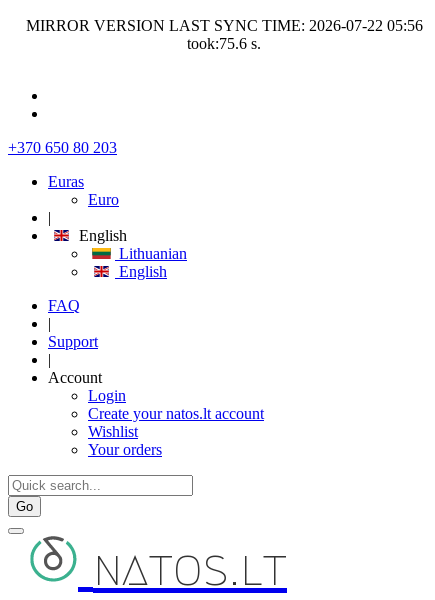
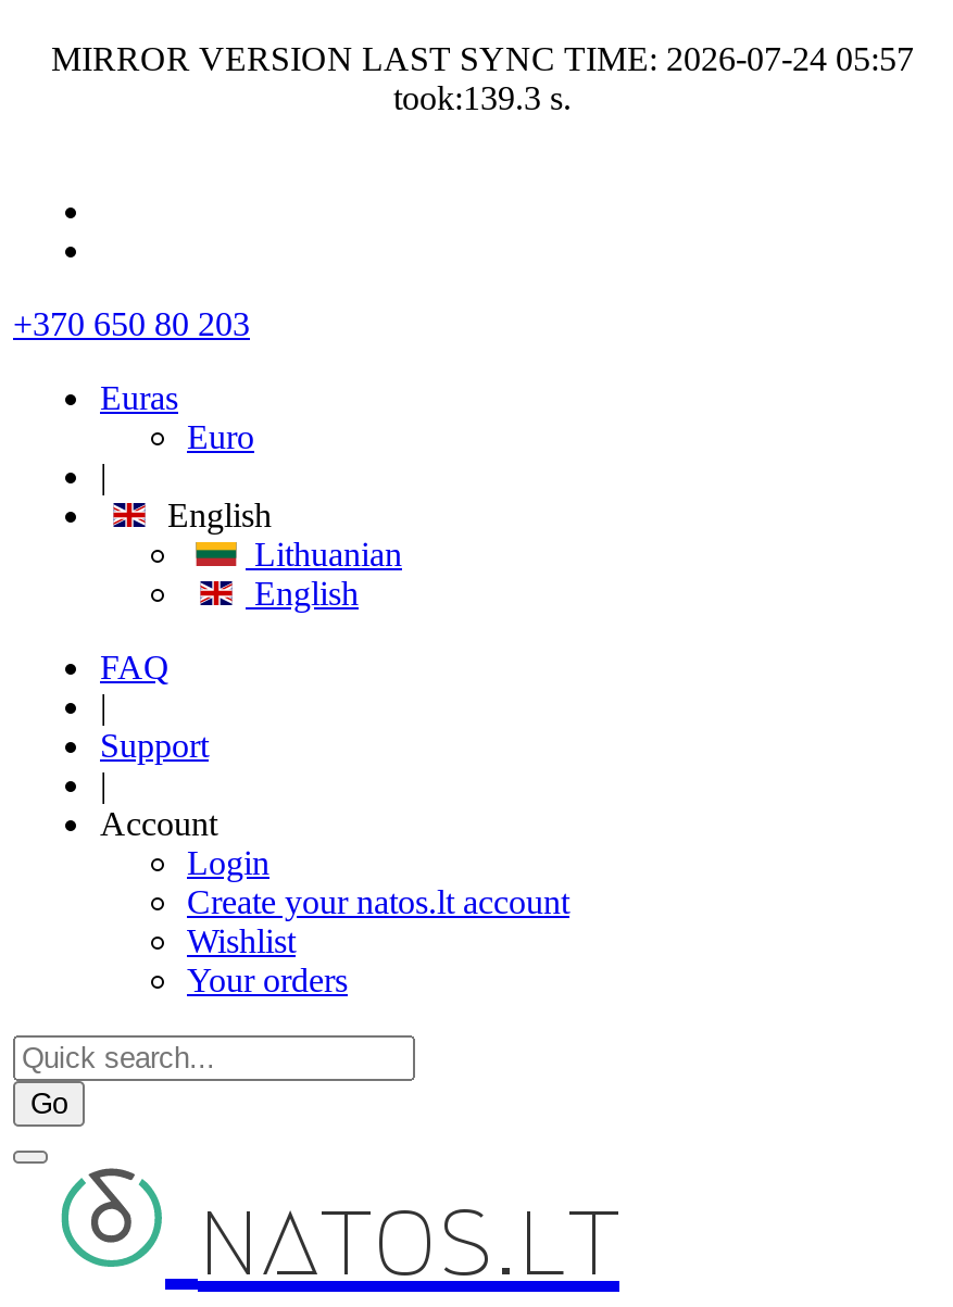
- MIRROR VERSION LAST SYNC TIME: 2026-07-22 05:56
+ MIRROR VERSION LAST SYNC TIME: 2026-07-24 05:57

- took:75.6 s.
+ took:139.3 s.
